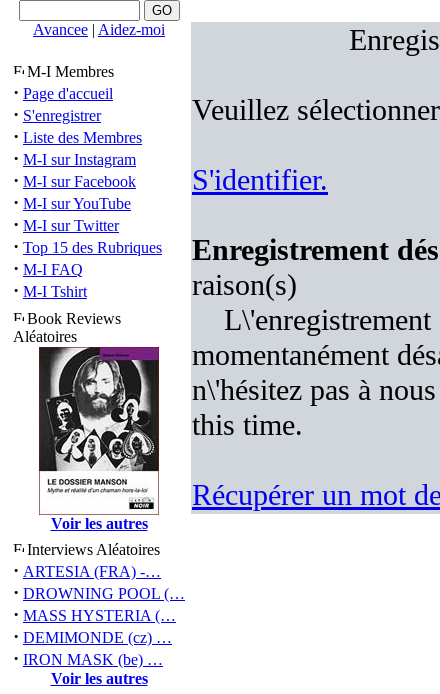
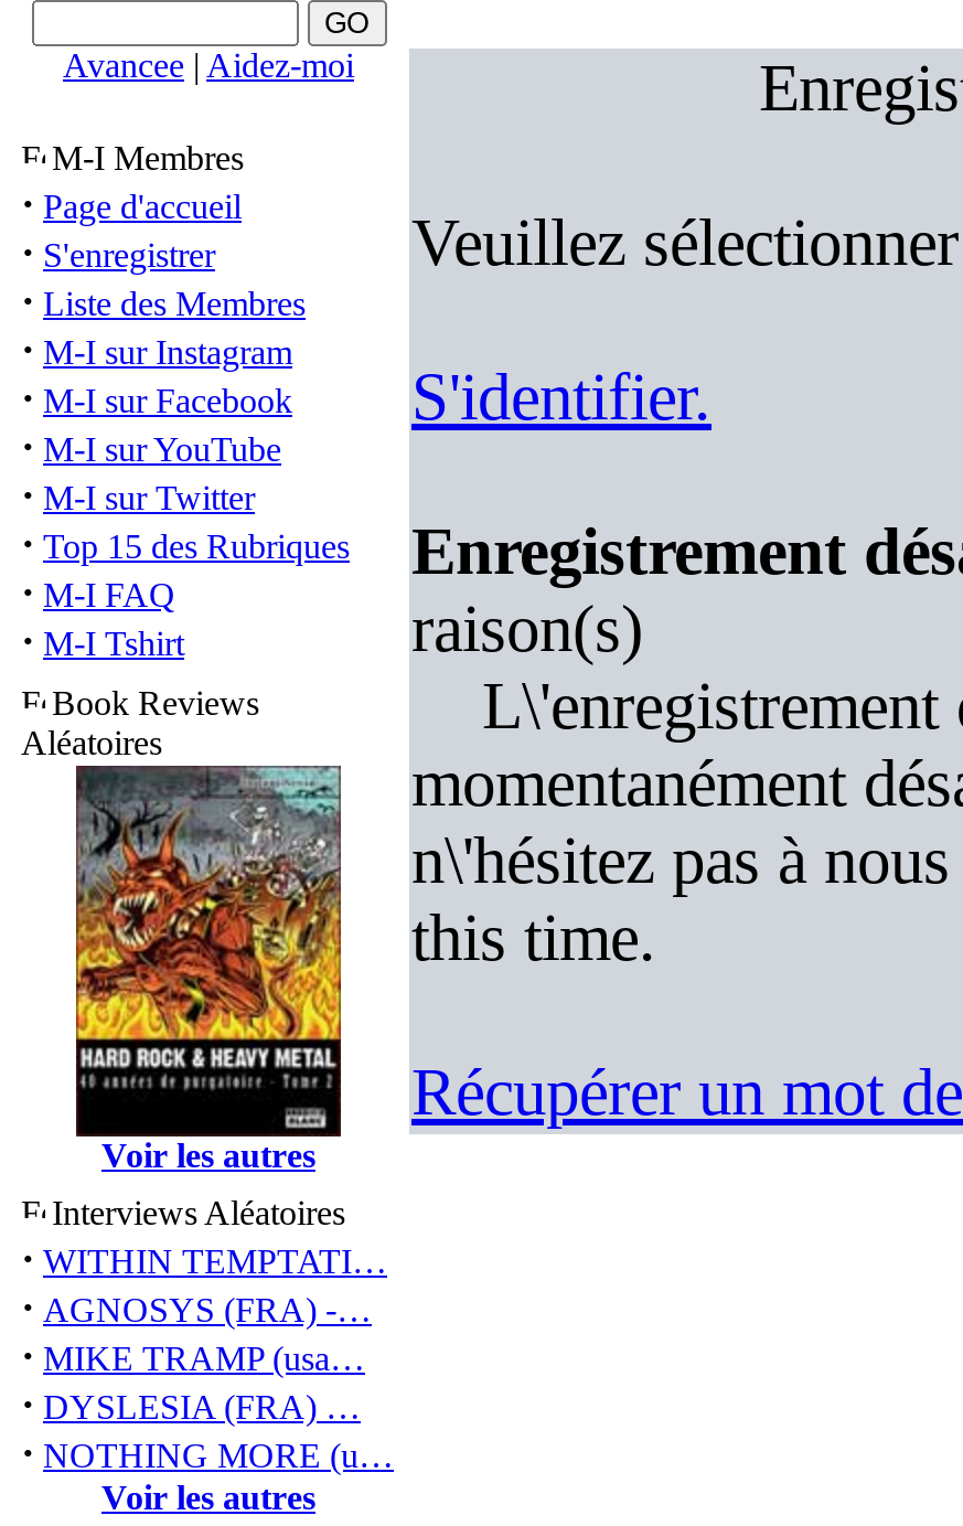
- [image]
+ [image]

- · ARTESIA (FRA) -…
- · DROWNING POOL (…
- · MASS HYSTERIA (…
- · DEMIMONDE (cz) …
- · IRON MASK (be) …
+ · WITHIN TEMPTATI…
+ · AGNOSYS (FRA) -…
+ · MIKE TRAMP (usa…
+ · DYSLESIA (FRA) …
+ · NOTHING MORE (u…
